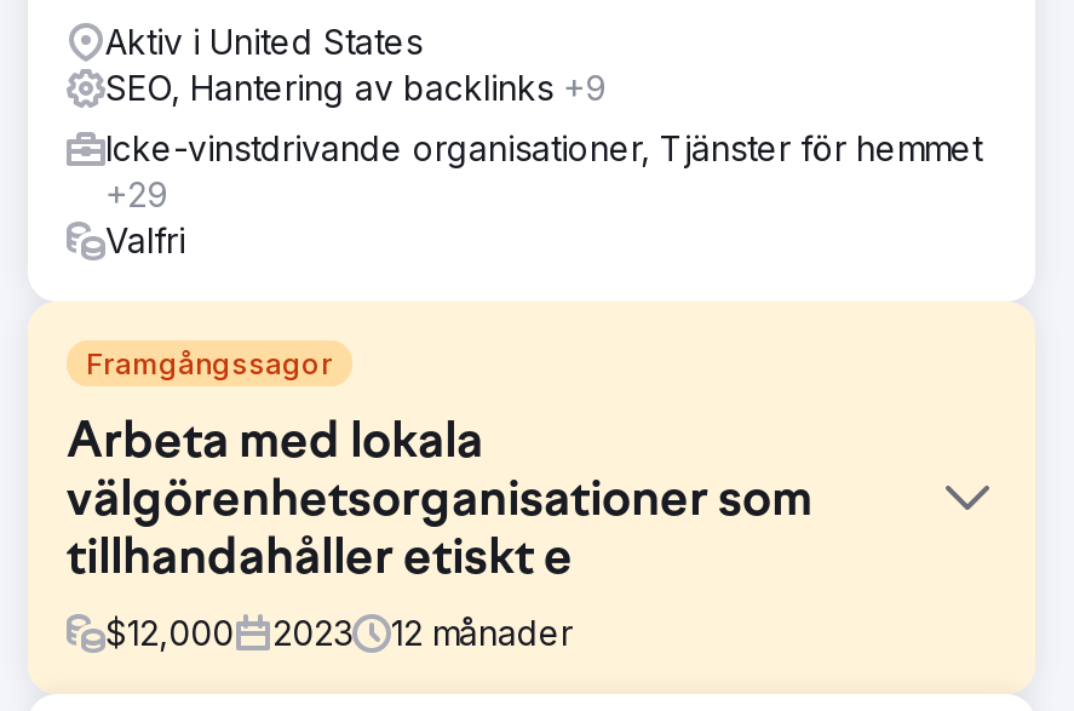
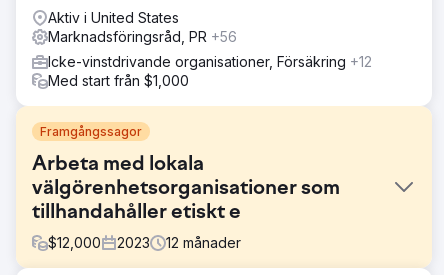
- SEO, Hantering av backlinks +9
+ Marknadsföringsråd, PR +56

- Icke-vinstdrivande organisationer, Tjänster för hemmet
- +29
- Valfri
+ Icke-vinstdrivande organisationer, Försäkring +12
+ Med start från $1,000
